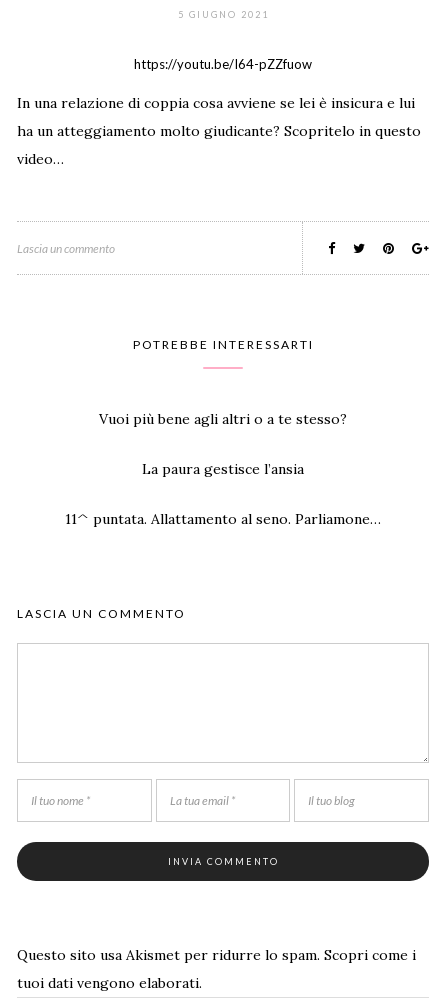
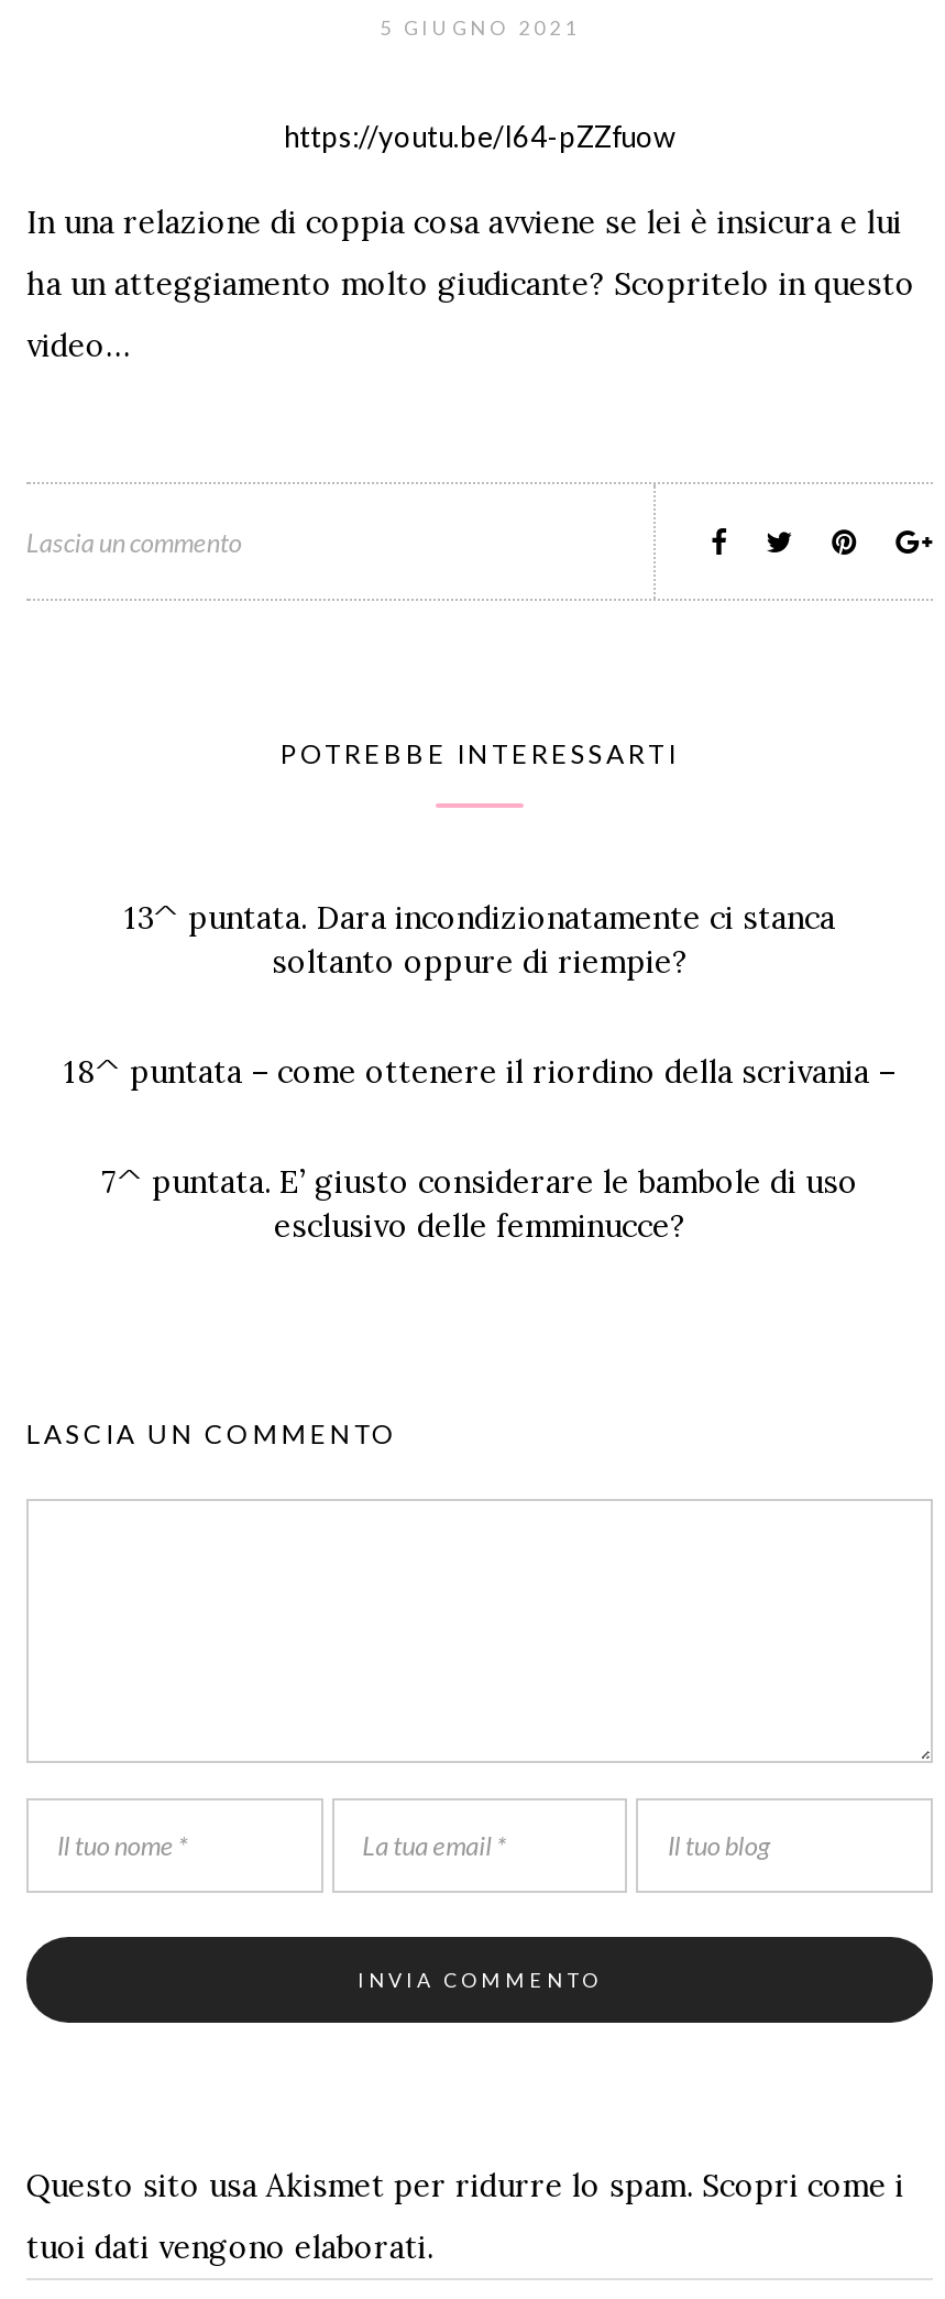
- Vuoi più bene agli altri o a te stesso?
+ 13^ puntata. Dara incondizionatamente ci stanca
+ soltanto oppure di riempie?

- La paura gestisce l’ansia
+ 18^ puntata – come ottenere il riordino della scrivania –

- 11^ puntata. Allattamento al seno. Parliamone…
+ 7^ puntata. E’ giusto considerare le bambole di uso
+ esclusivo delle femminucce?
